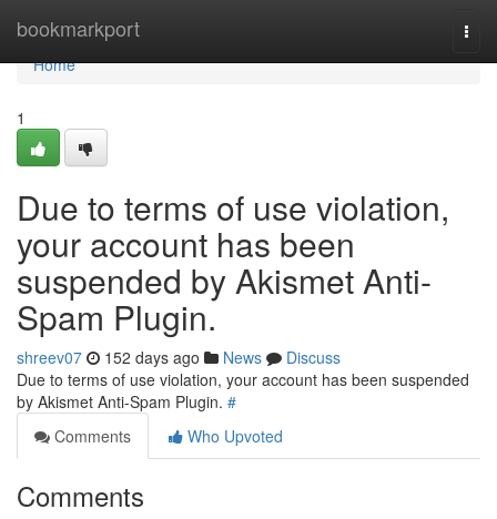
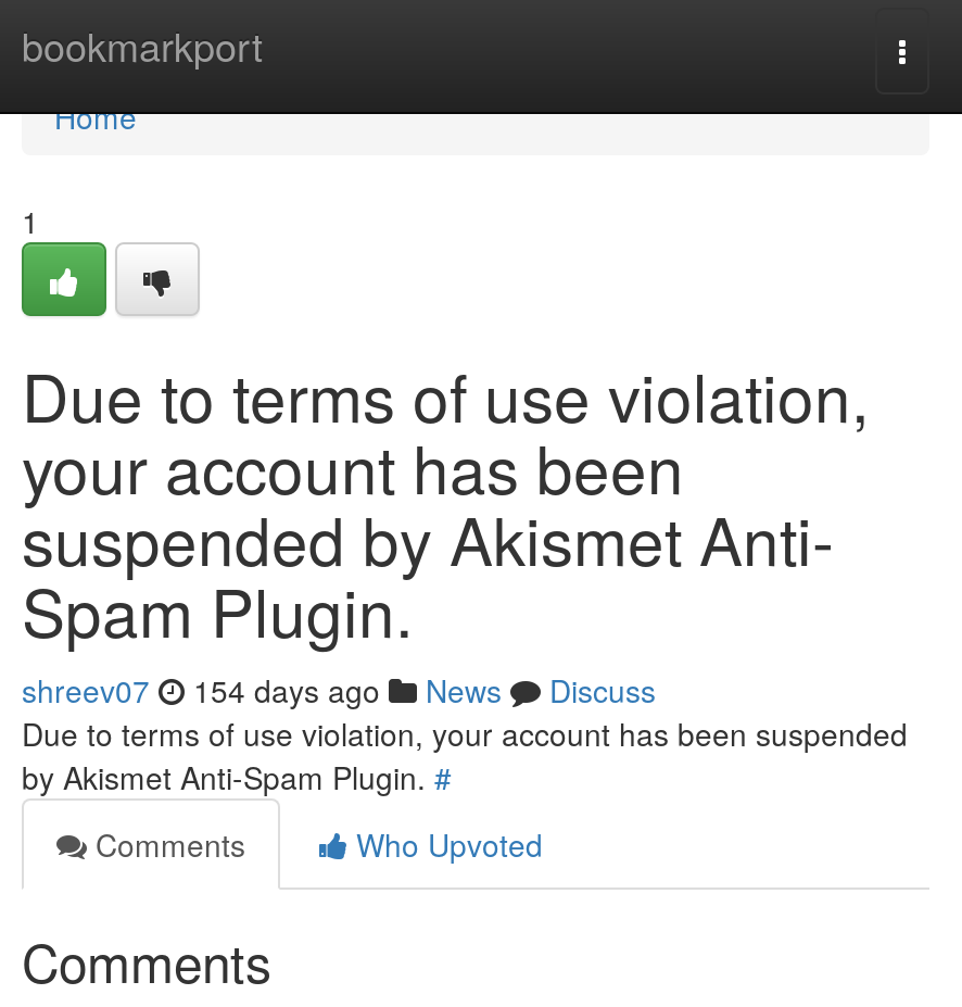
- shreev07 152 days ago News Discuss
+ shreev07 154 days ago News Discuss
